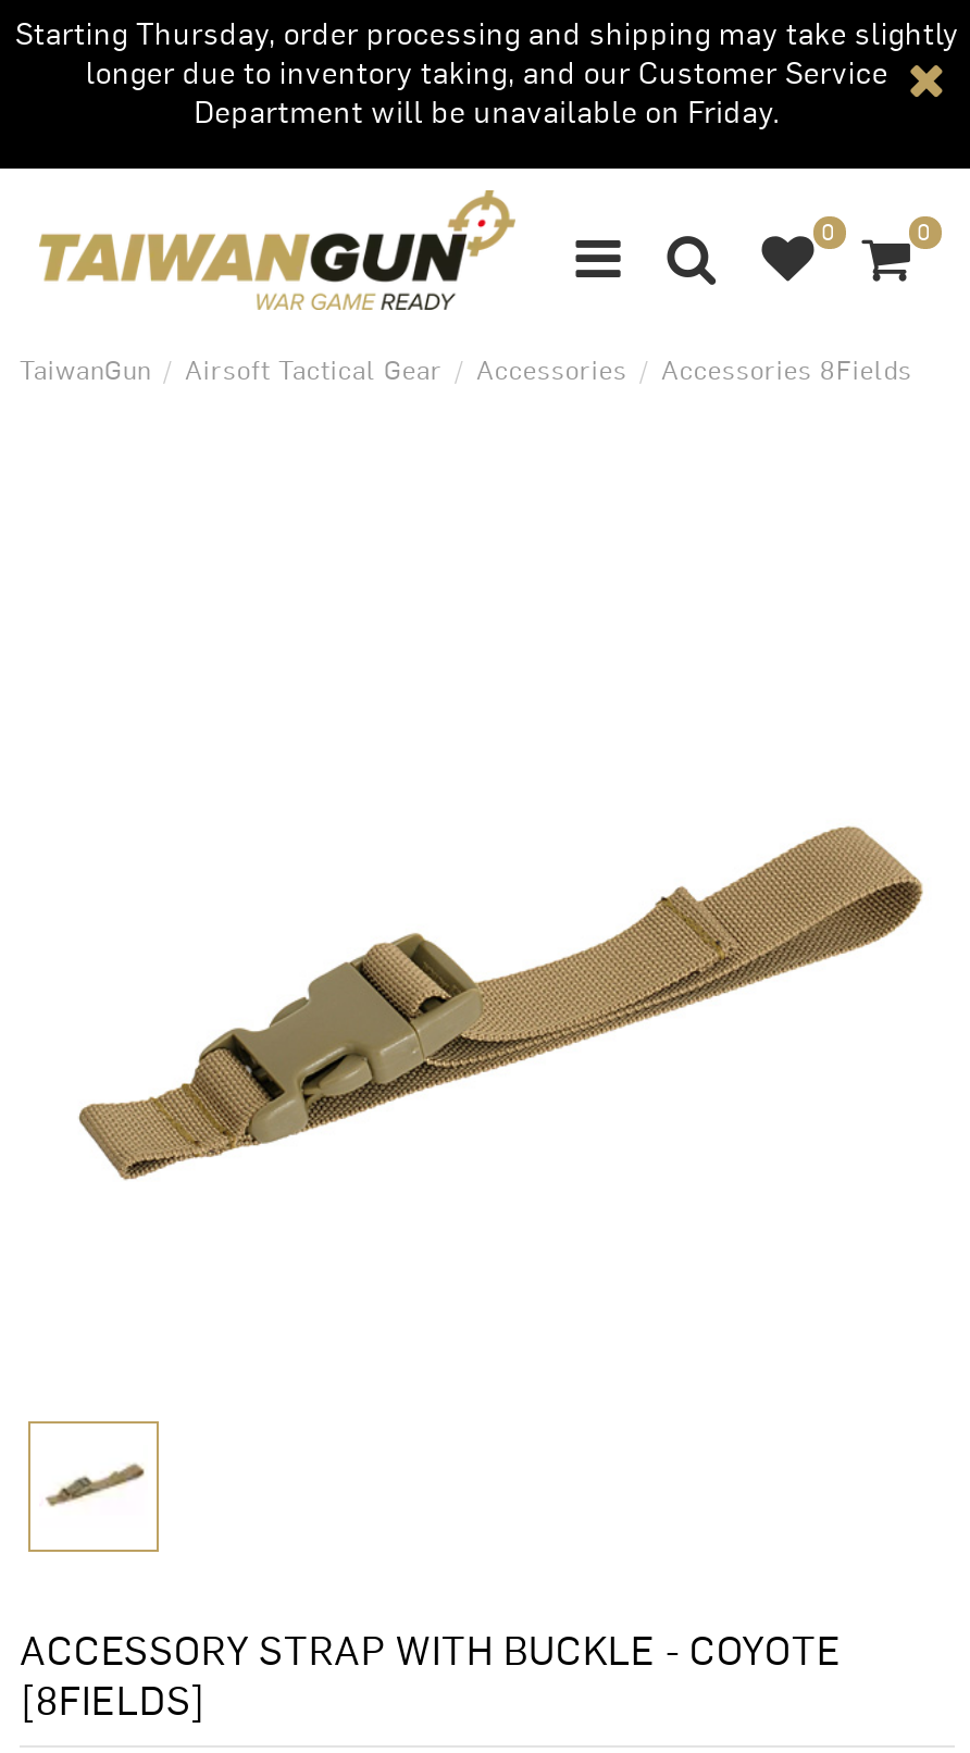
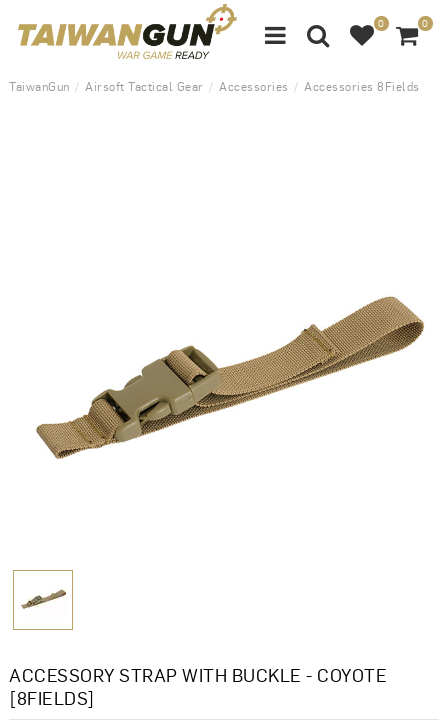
- Starting Thursday, order processing and shipping may take slightly
- longer due to inventory taking, and our Customer Service
- Department will be unavailable on Friday.
